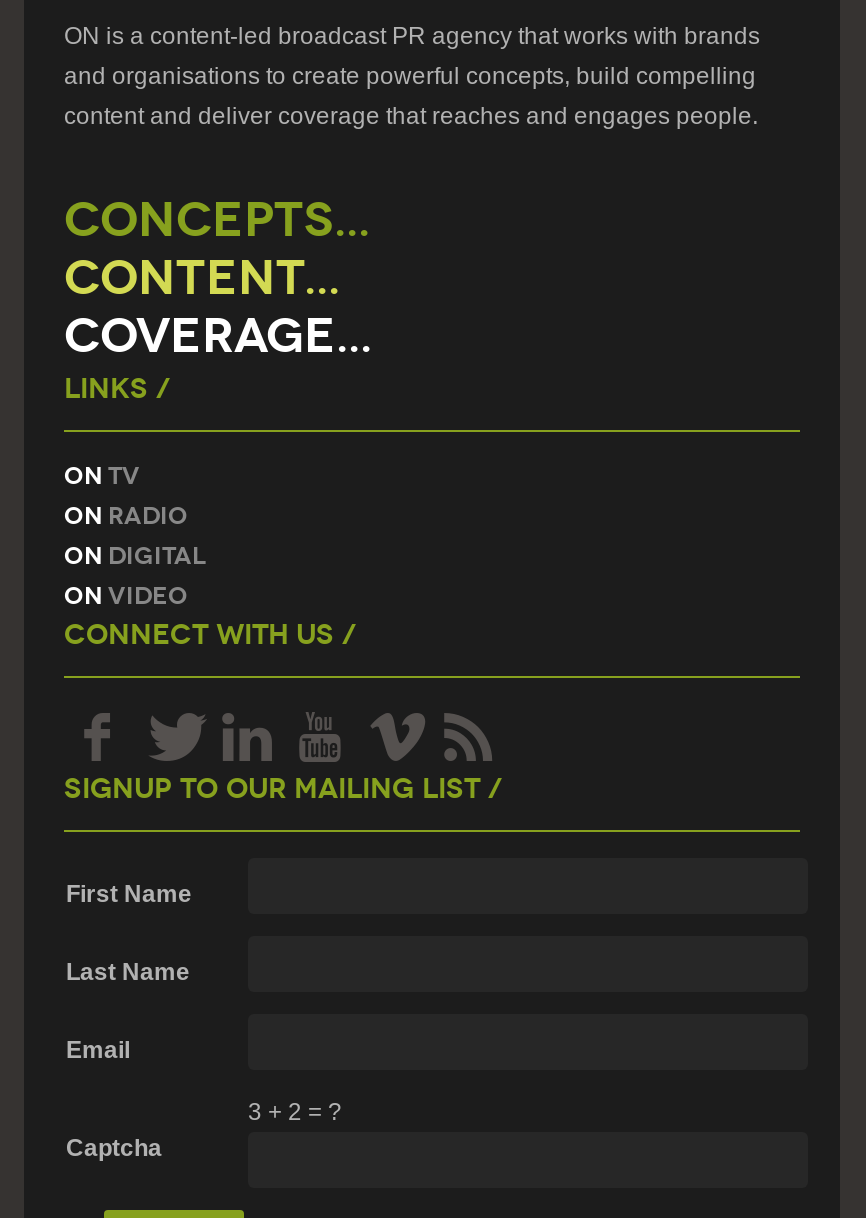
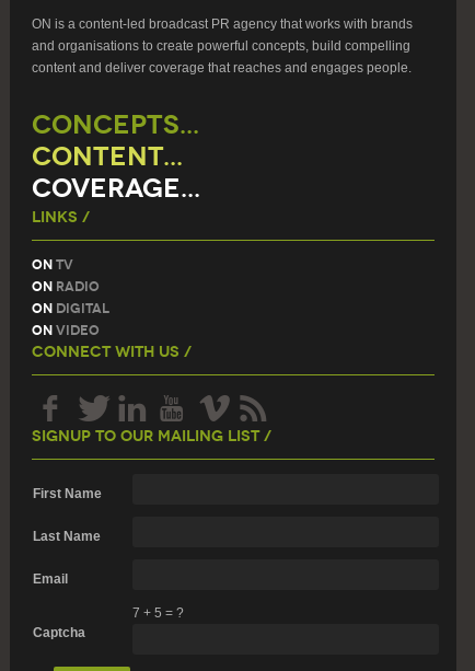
- 3 + 2 =?
+ 7 + 5 =?
